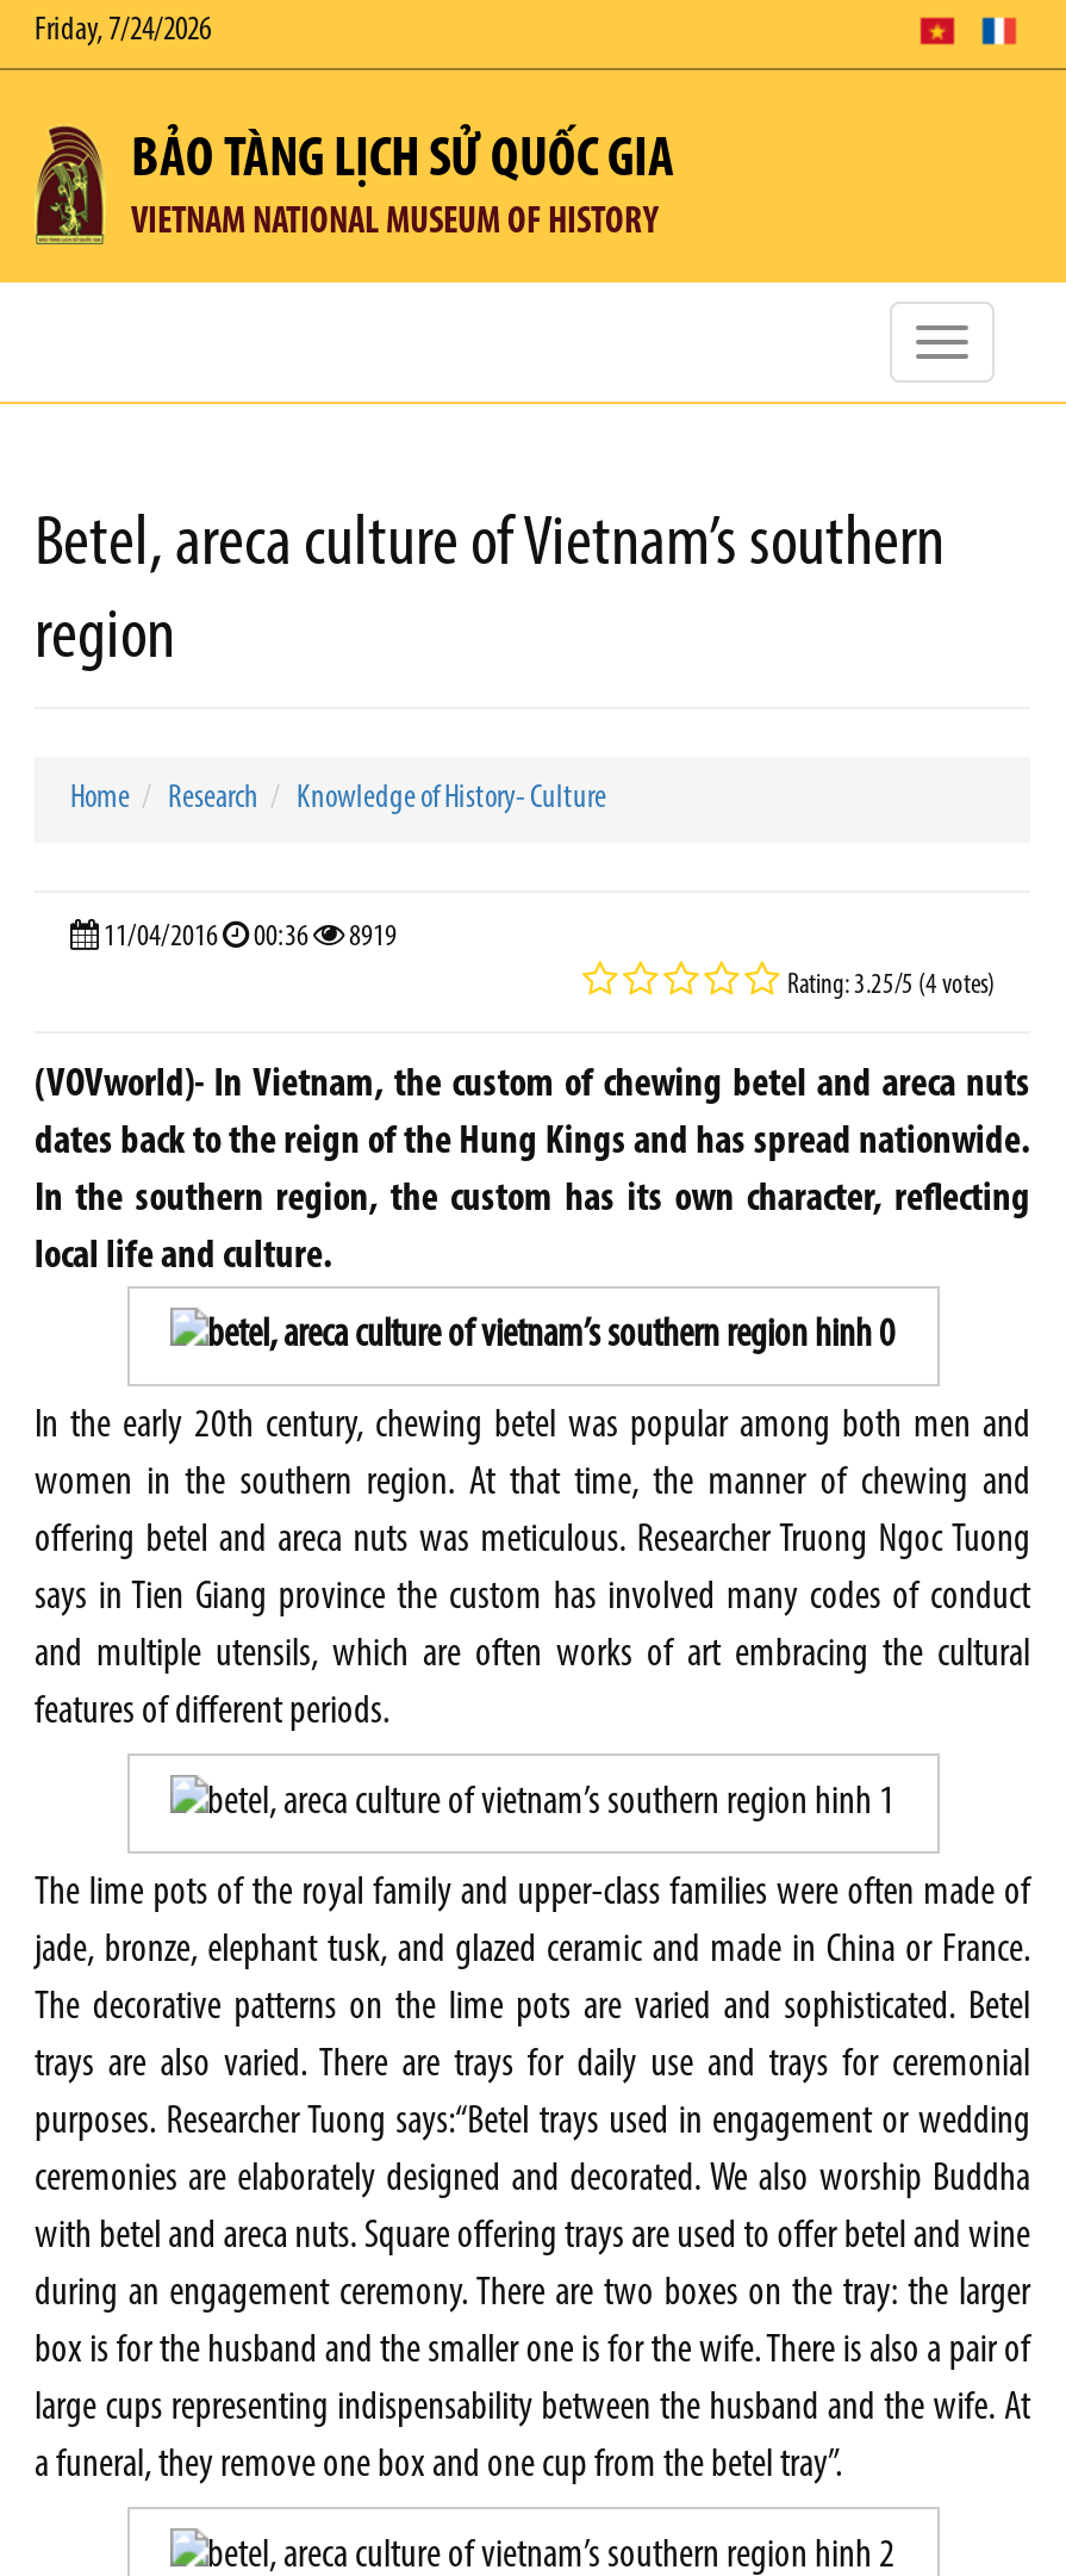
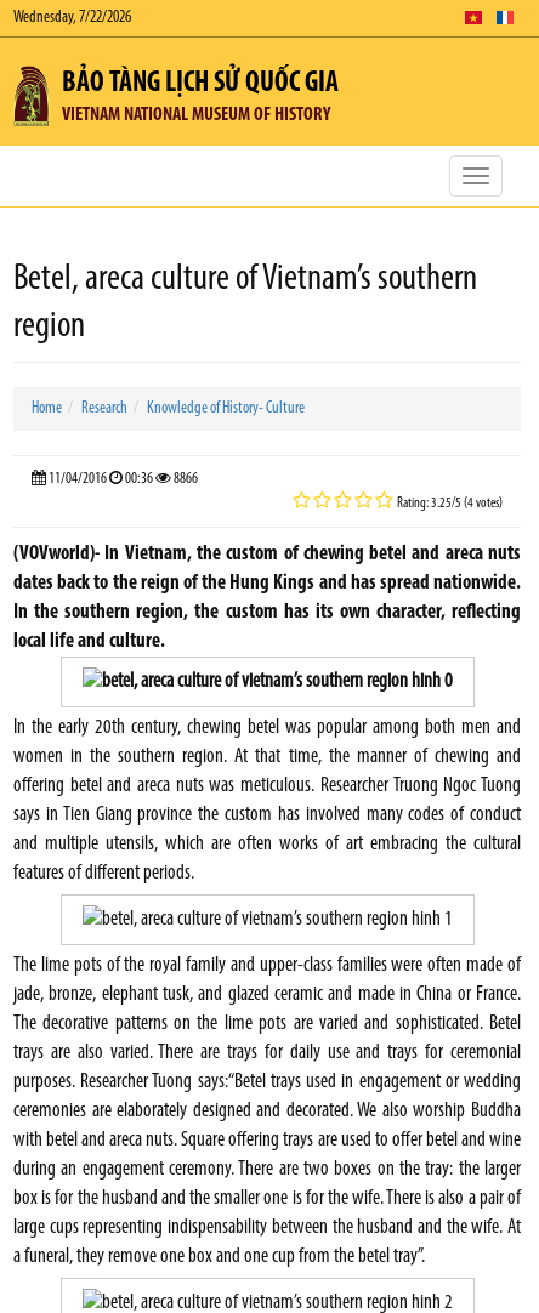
- Friday, 7/24/2026
+ Wednesday, 7/22/2026

- 11/04/2016 00:36 8919
+ 11/04/2016 00:36 8866
